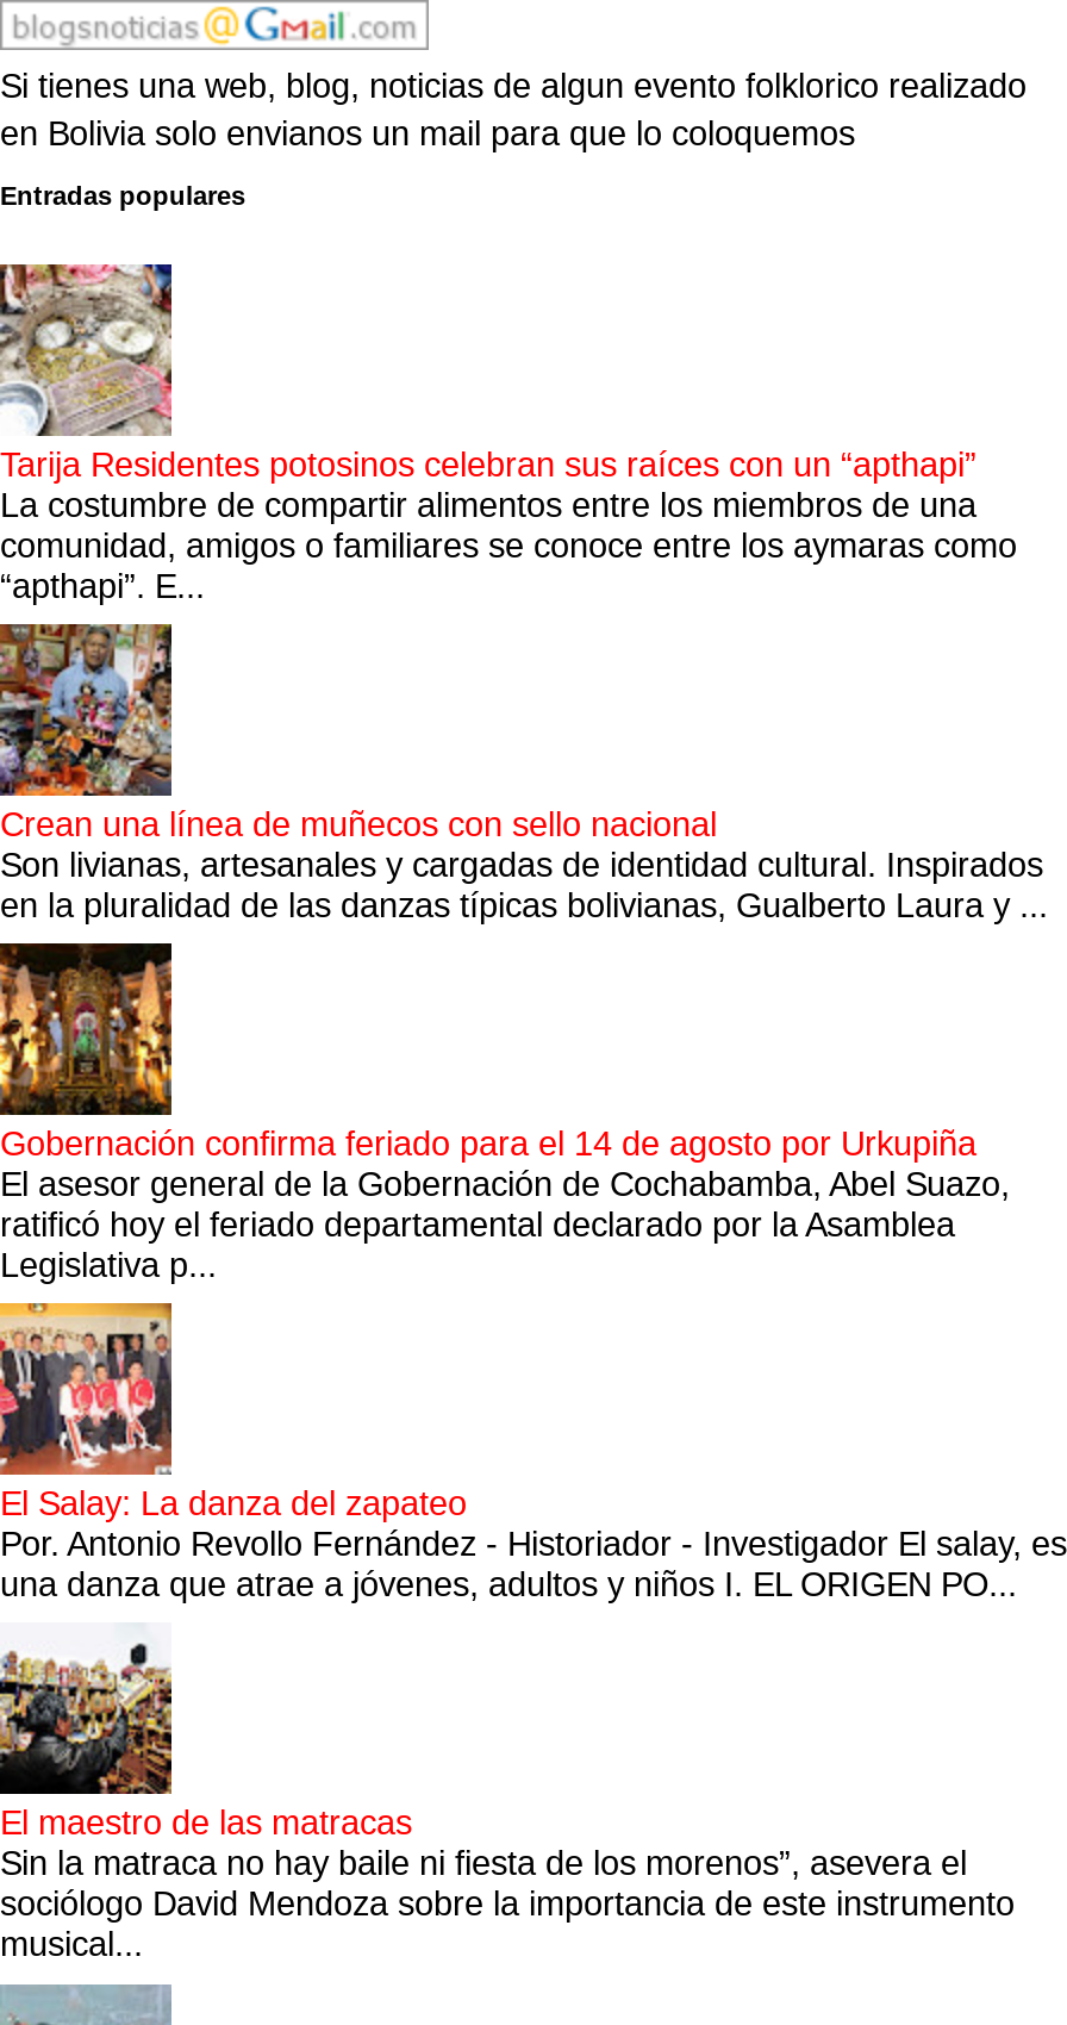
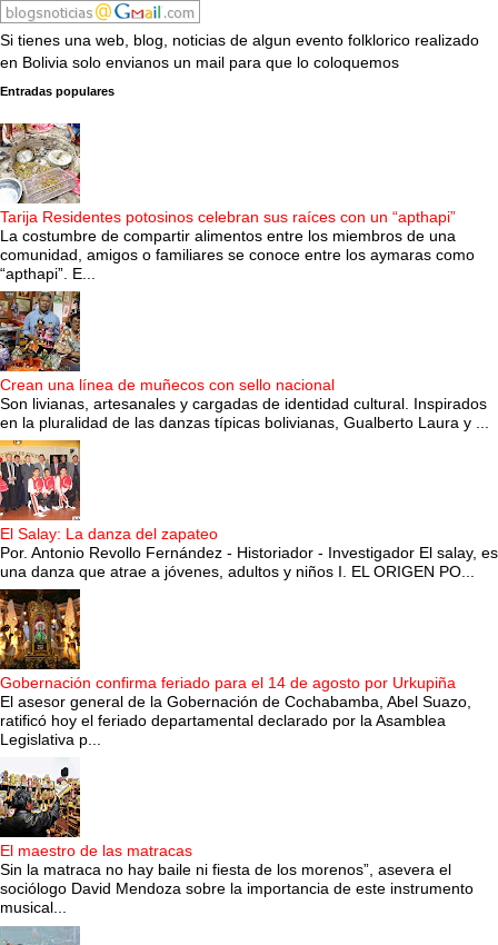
moved down: [image] | Gobernación confirma feriado para el 14 de agosto por Urkupiña | El asesor general de la Gobernación de Cochabamba, Abel Suazo, | ratificó hoy el feriado departamental declarado por la Asamblea | Legislativa p...

moved up: [image] | El Salay: La danza del zapateo | Por. Antonio Revollo Fernández - Historiador - Investigador El salay, es | una danza que atrae a jóvenes, adultos y niños I. EL ORIGEN PO...
